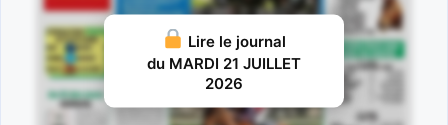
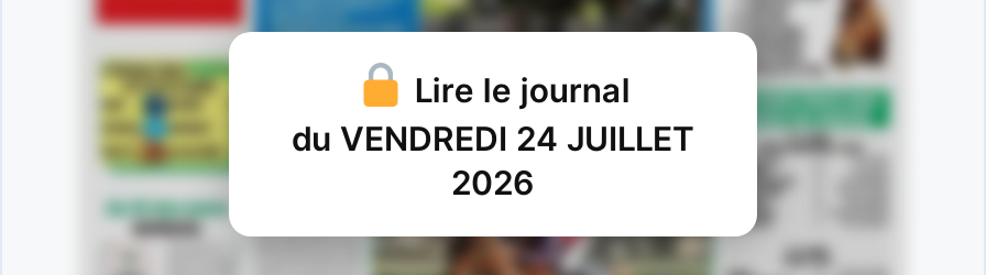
- du MARDI 21 JUILLET
+ du VENDREDI 24 JUILLET
